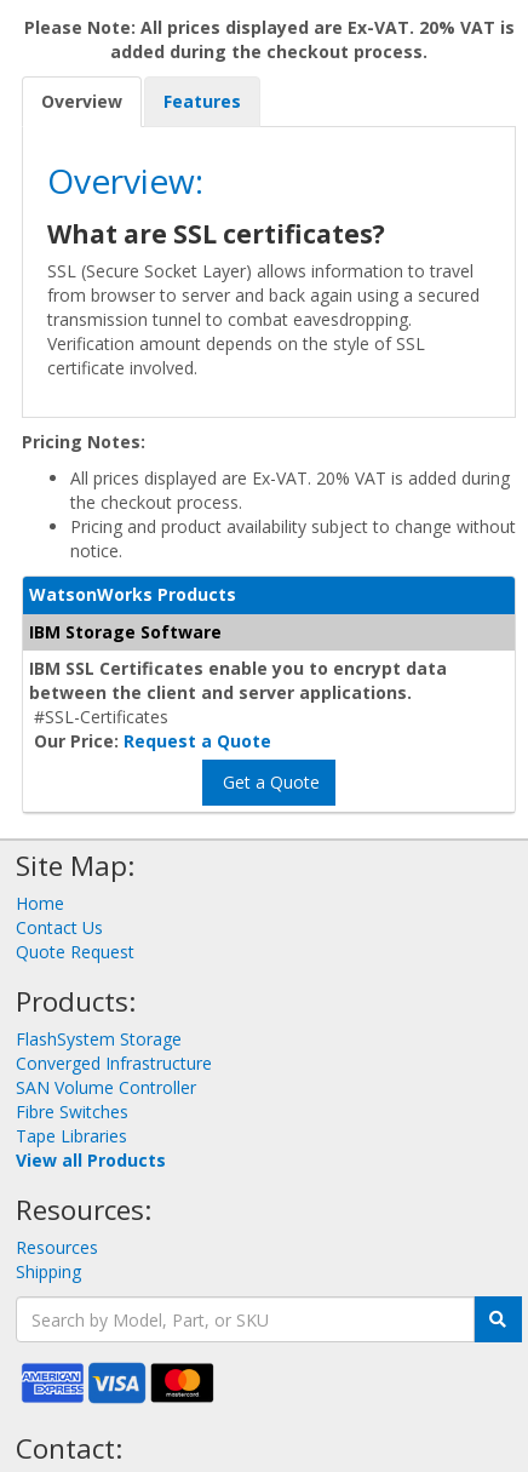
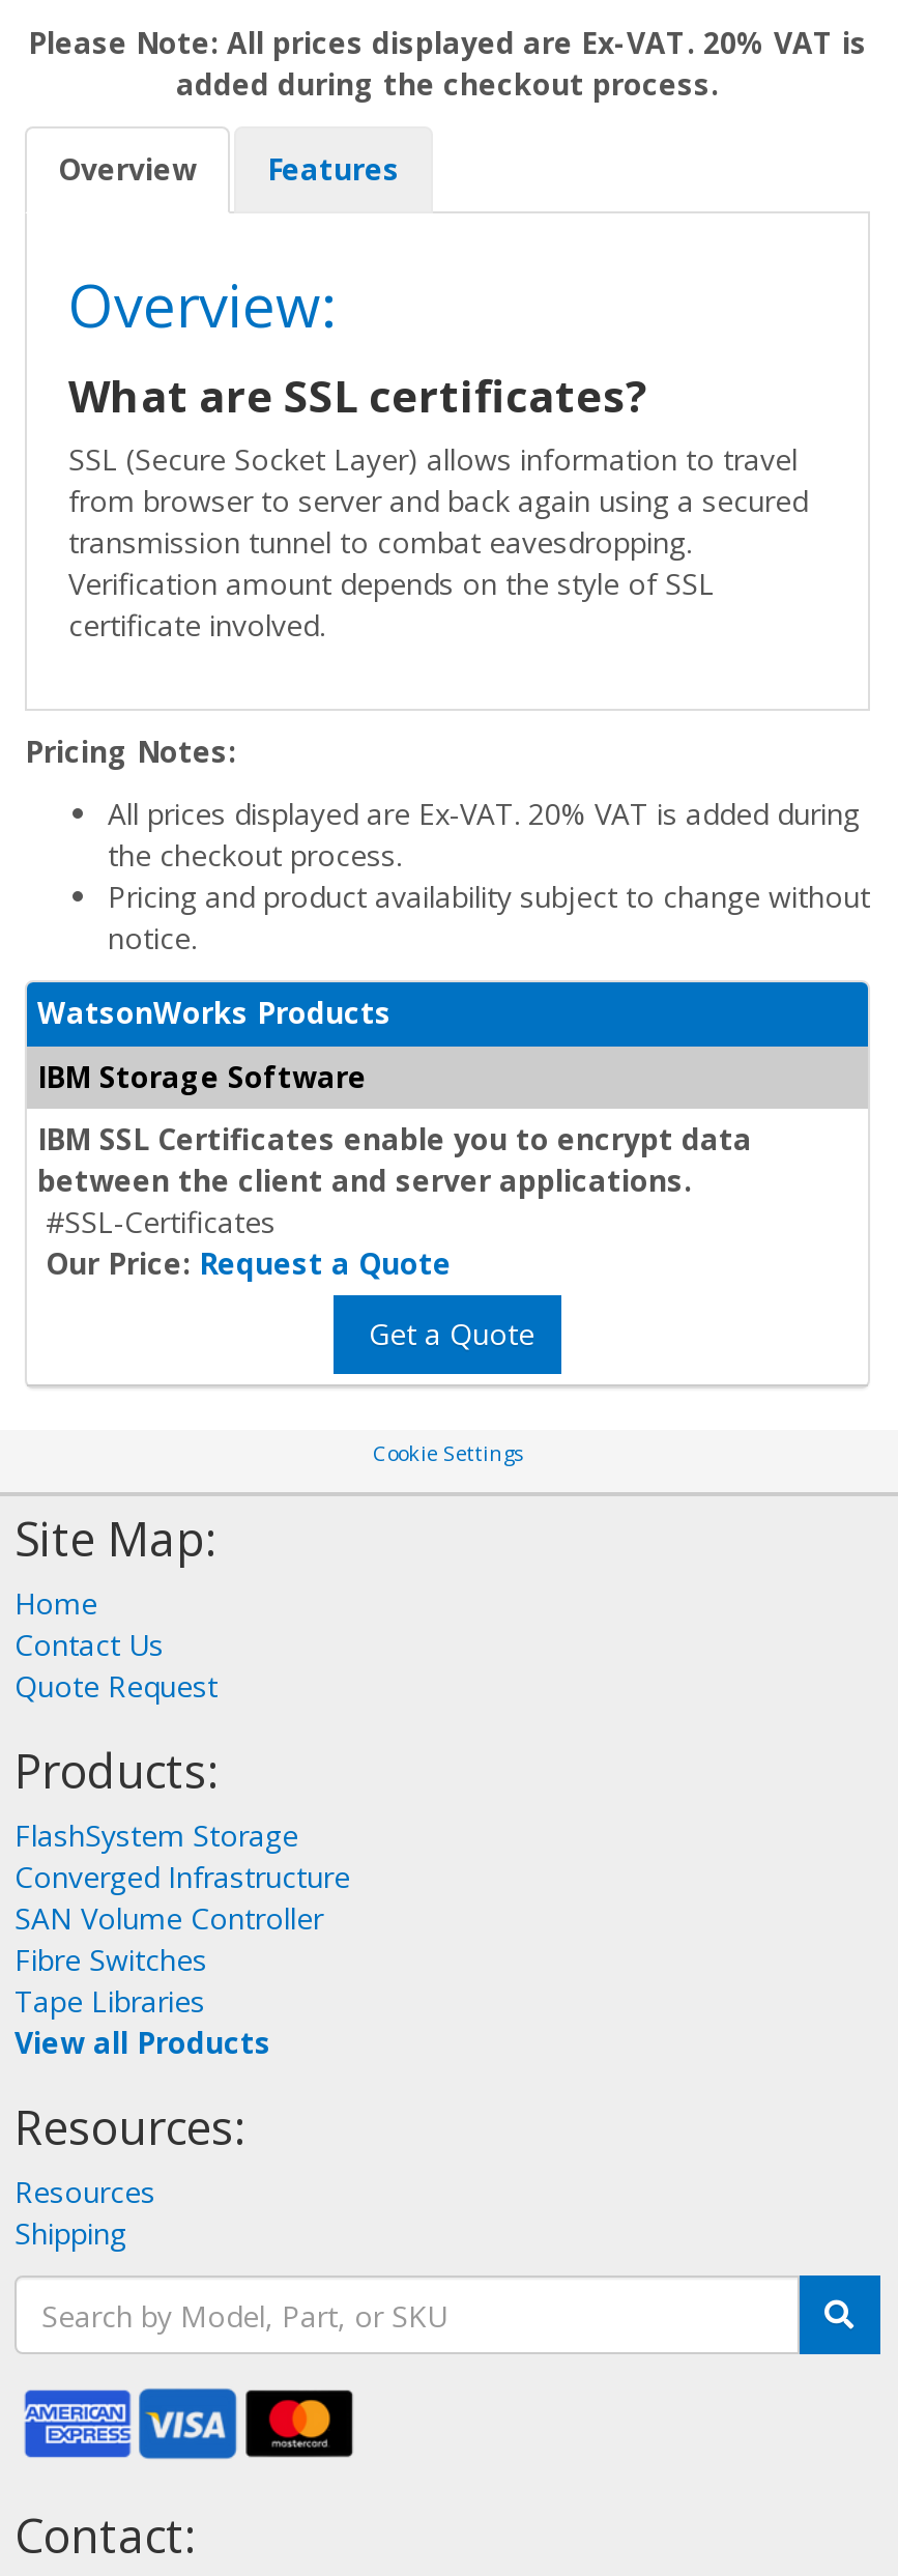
+ Cookie Settings
